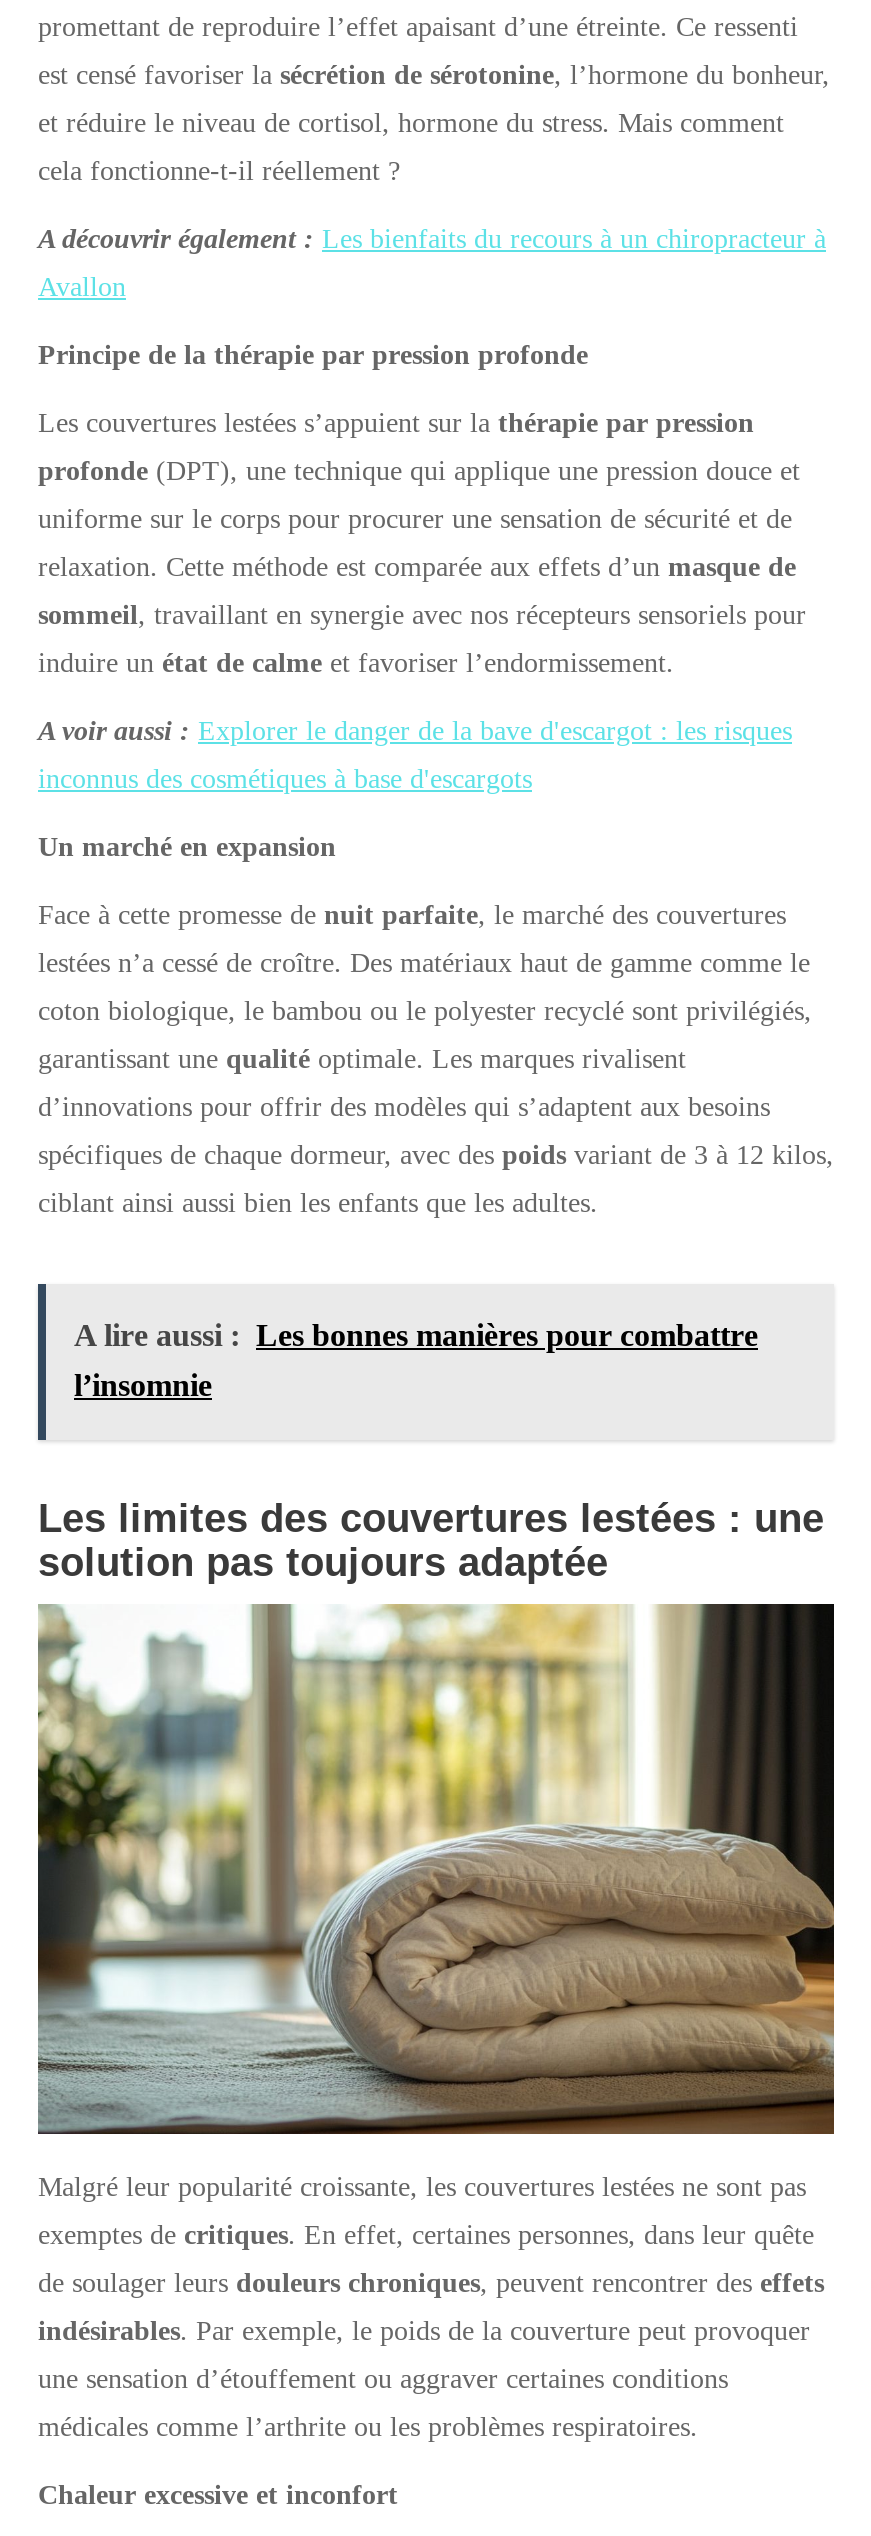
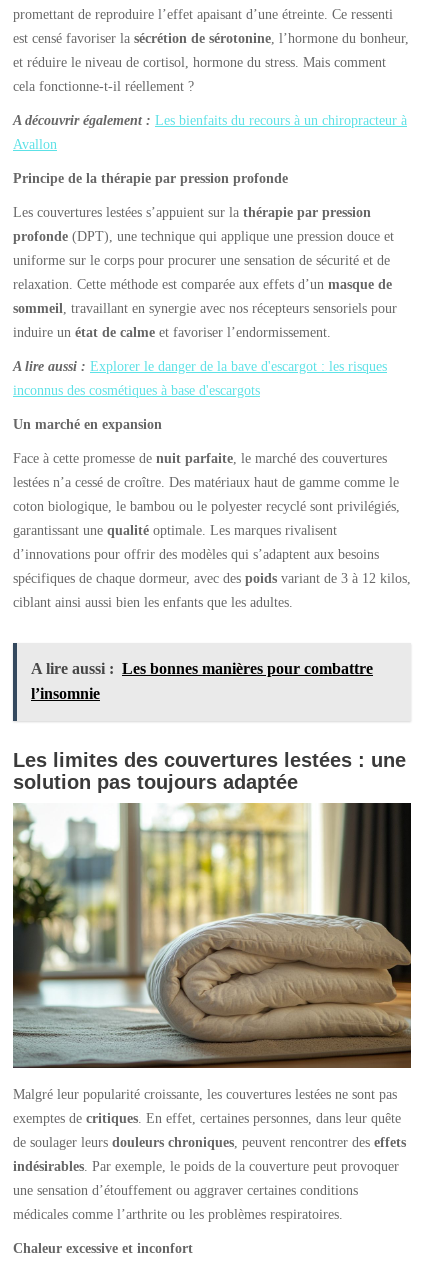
- A voir aussi : Explorer le danger de la bave d'escargot : les risques
+ A lire aussi : Explorer le danger de la bave d'escargot : les risques
